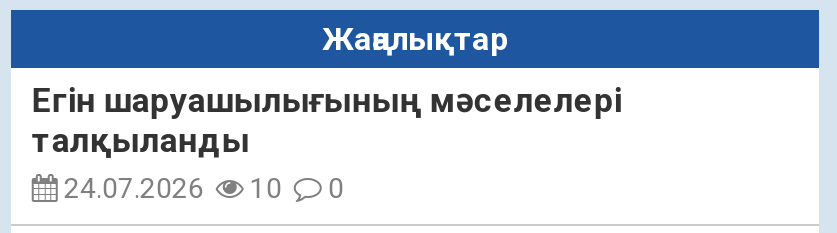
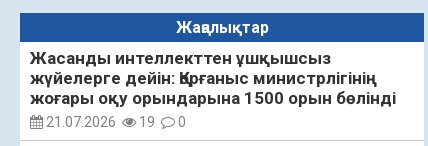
- Егін шаруашылығының мәселелері
- талқыланды
- 24.07.2026
- 10
+ Жасанды интеллекттен ұшқышсыз
+ жүйелерге дейін: Қорғаныс министрлігінің
+ жоғары оқу орындарына 1500 орын бөлінді
+ 21.07.2026
+ 19
